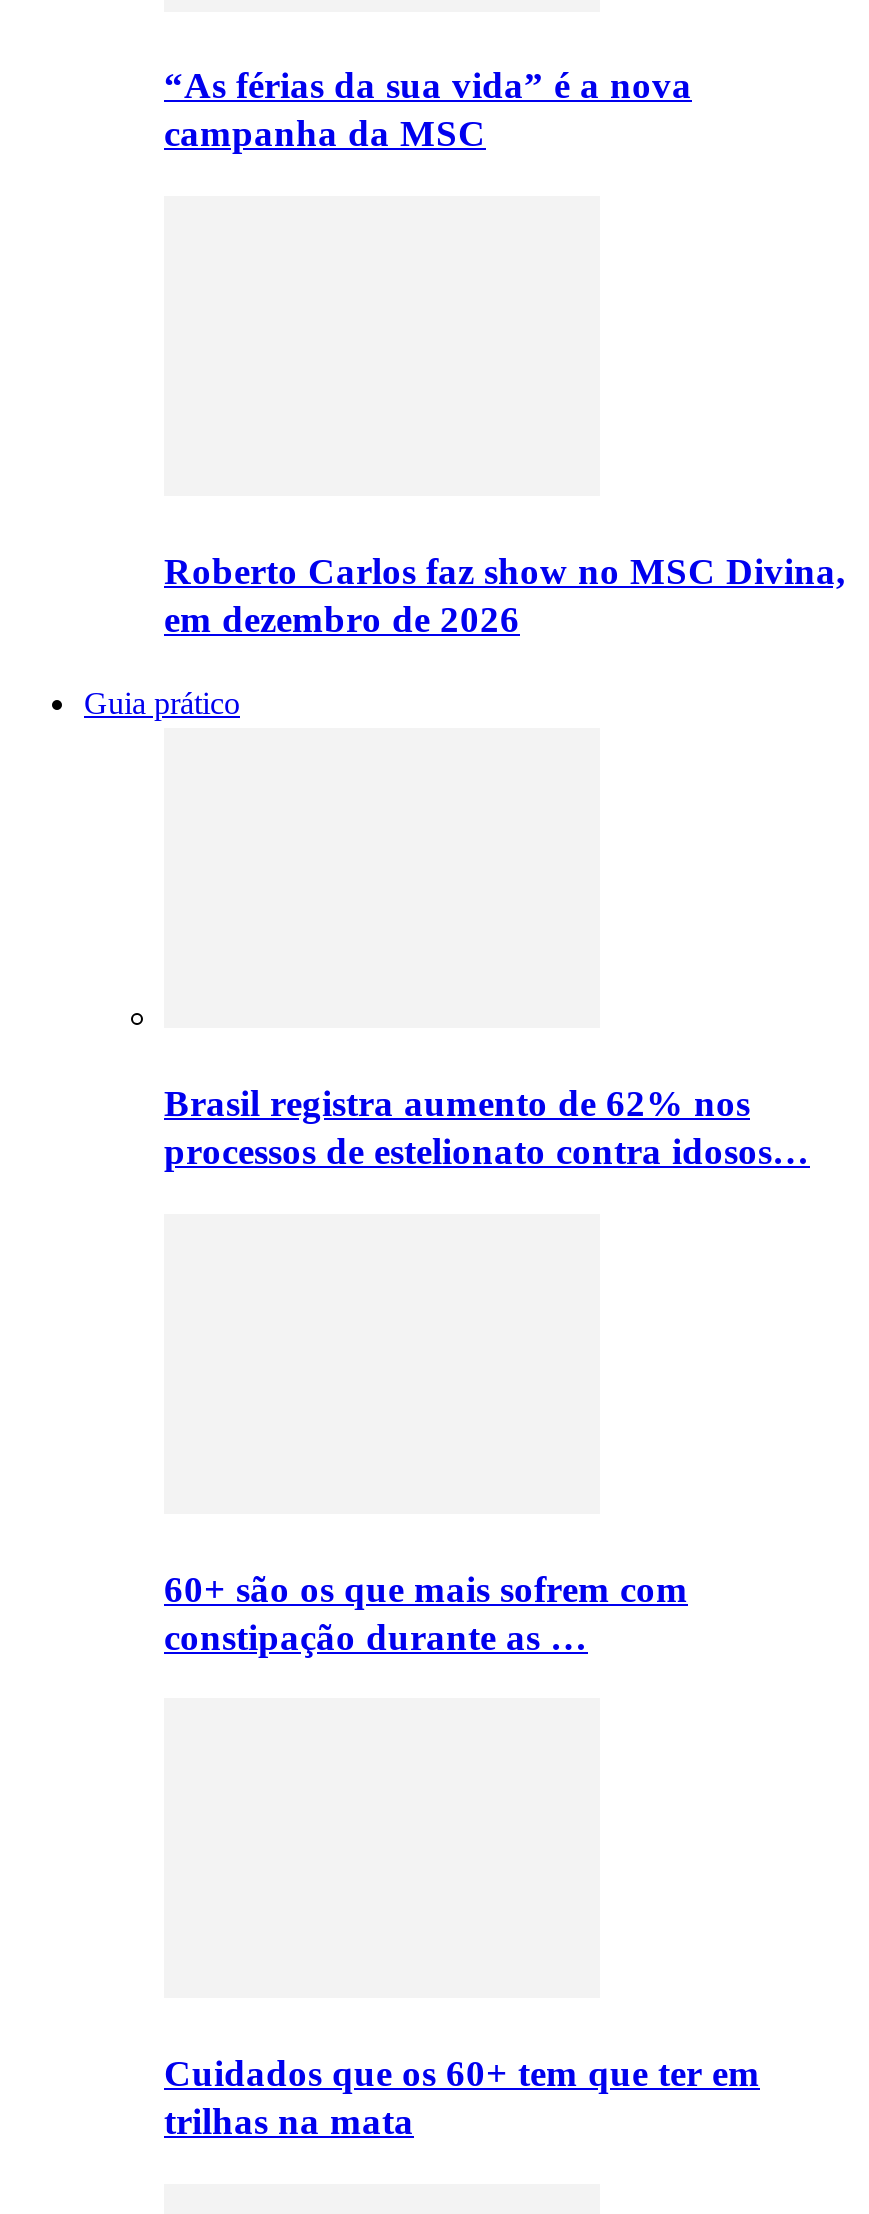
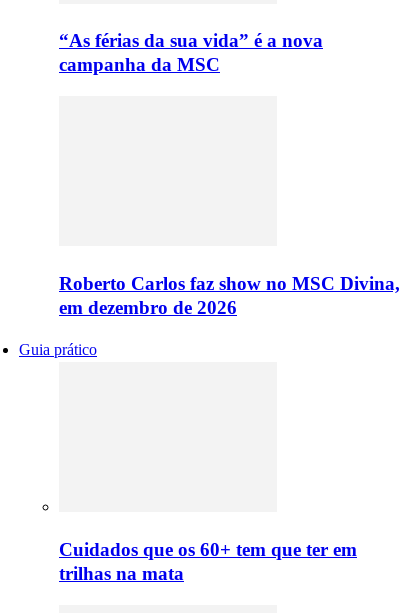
- Brasil registra aumento de 62% nos
- processos de estelionato contra idosos…

- 60+ são os que mais sofrem com
- constipação durante as …
